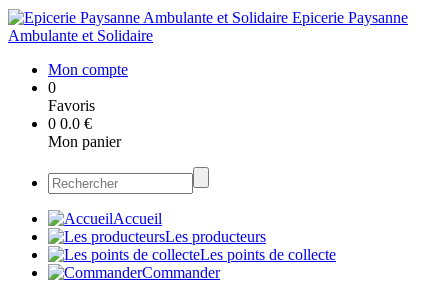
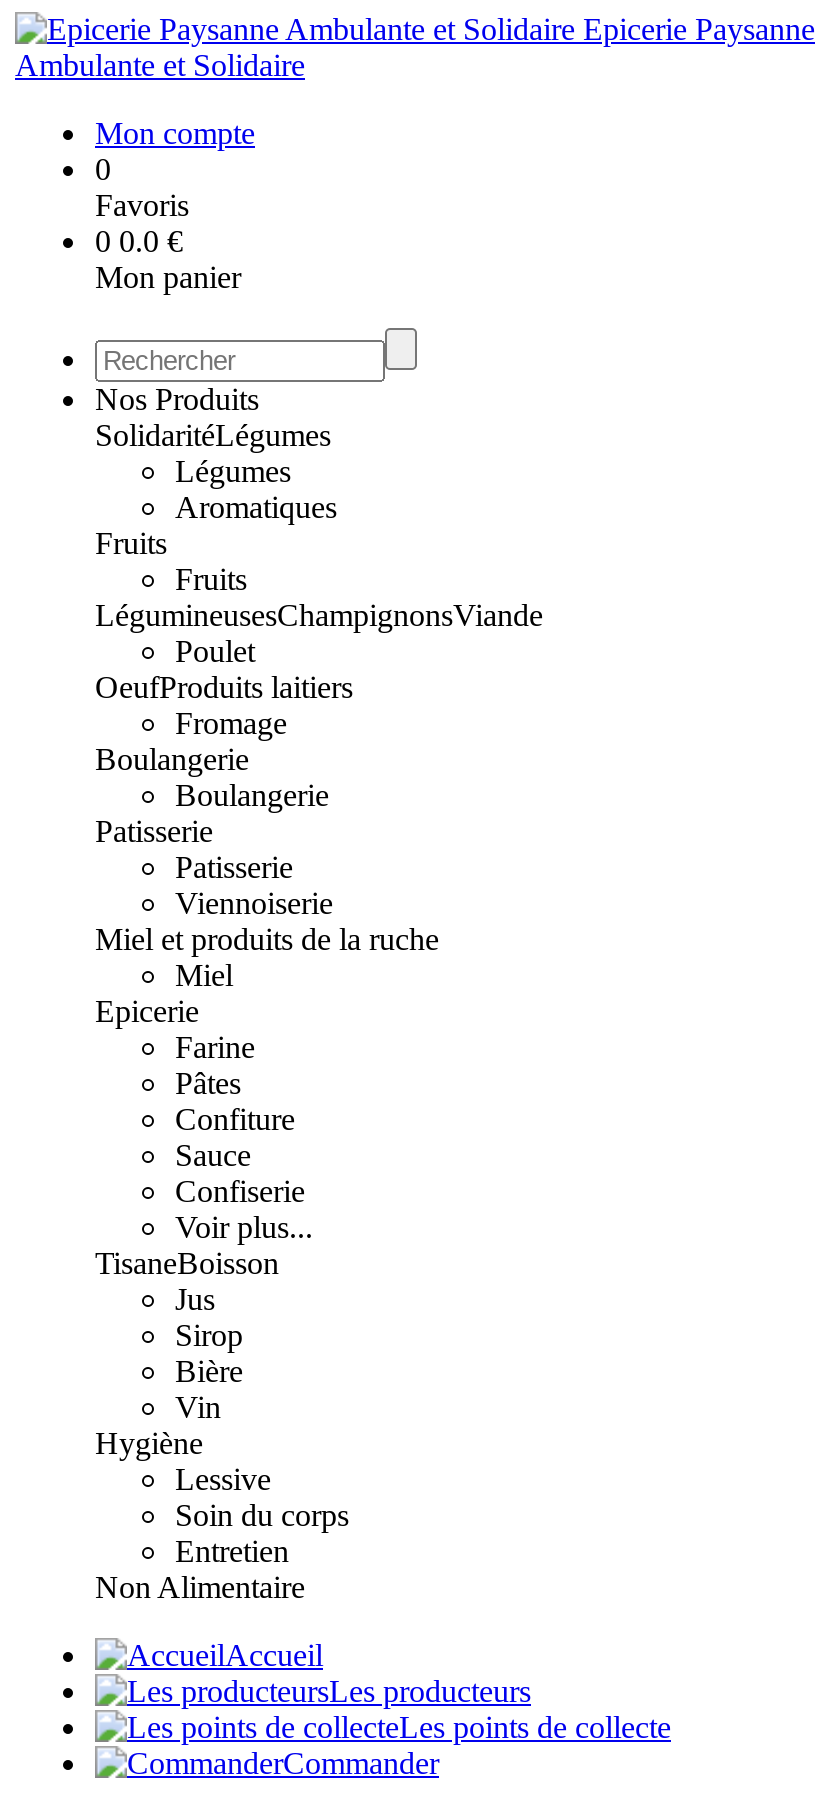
+ Nos Produits
+ SolidaritéLégumes
+ Légumes
+ Aromatiques
+ Fruits
+ Fruits
+ LégumineusesChampignonsViande
+ Poulet
+ OeufProduits laitiers
+ Fromage
+ Boulangerie
+ Boulangerie
+ Patisserie
+ Patisserie
+ Viennoiserie
+ Miel et produits de la ruche
+ Miel
+ Epicerie
+ Farine
+ Pâtes
+ Confiture
+ Sauce
+ Confiserie
+ Voir plus...
+ TisaneBoisson
+ Jus
+ Sirop
+ Bière
+ Vin
+ Hygiène
+ Lessive
+ Soin du corps
+ Entretien
+ Non Alimentaire
